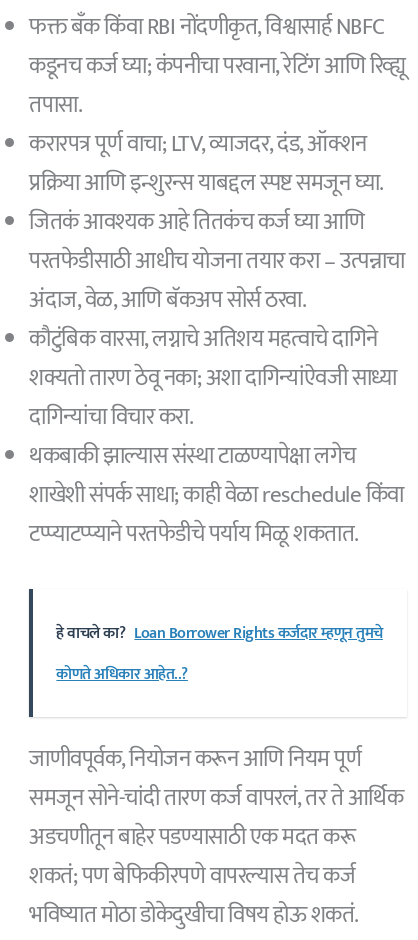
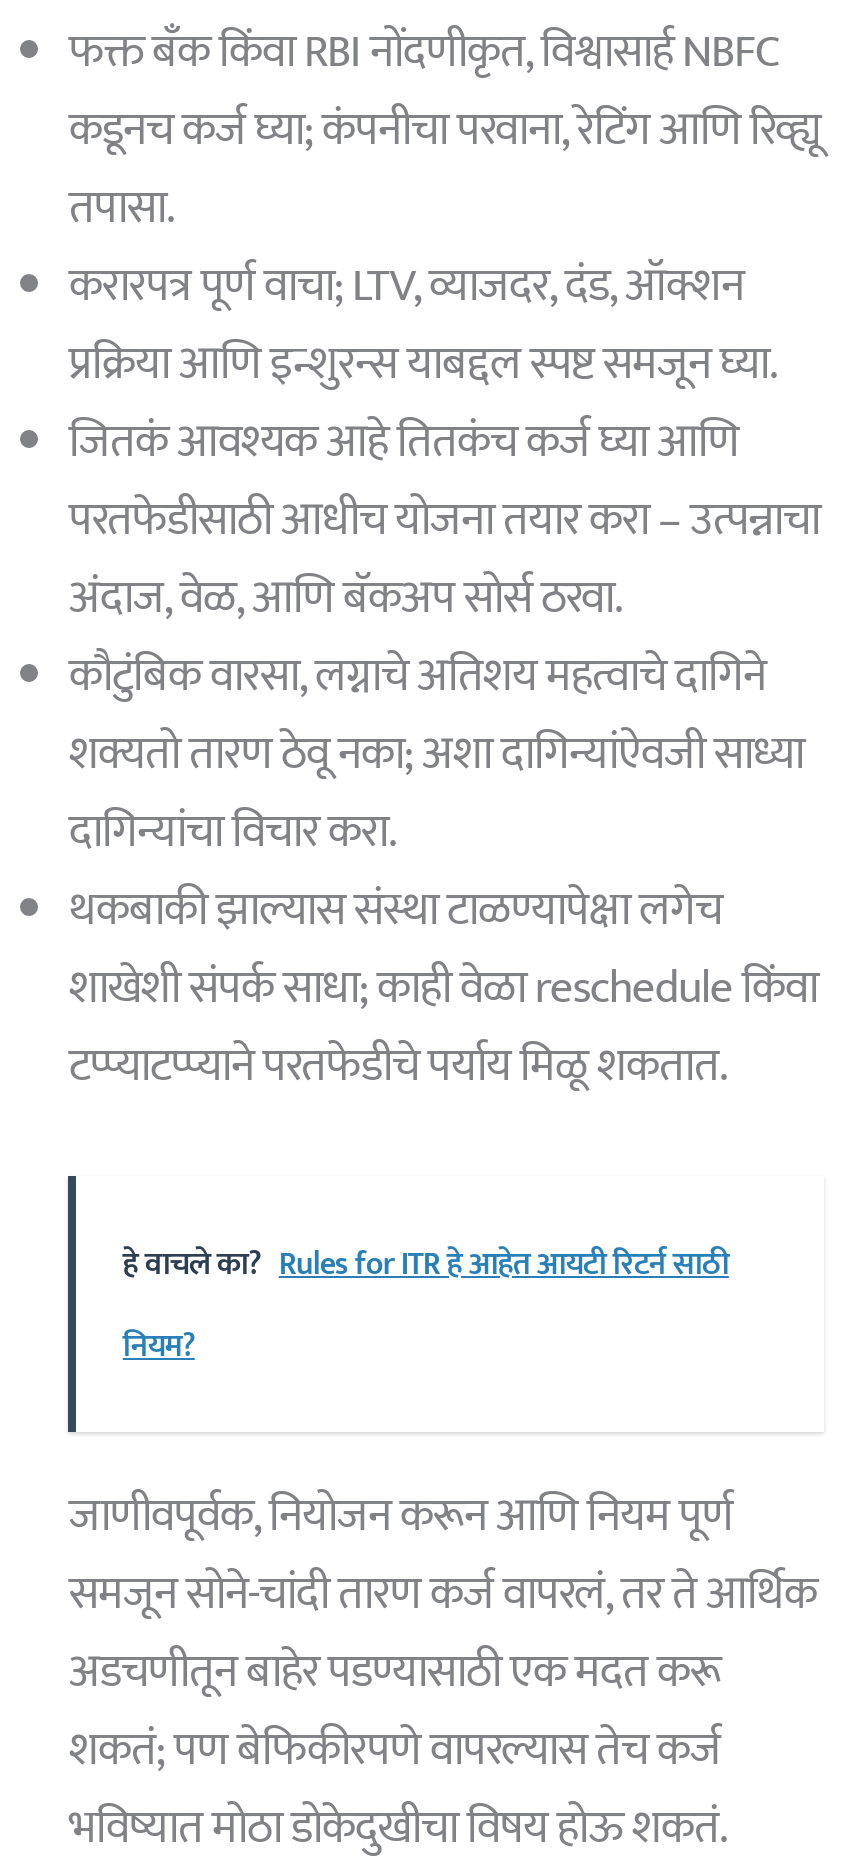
- हे वाचले का? Loan Borrower Rights कर्जदार म्हणून तुमचे
+ हे वाचले का? Rules for ITR हे आहेत आयटी रिटर्न साठी

- कोणते अधिकार आहेत..?
+ नियम?
